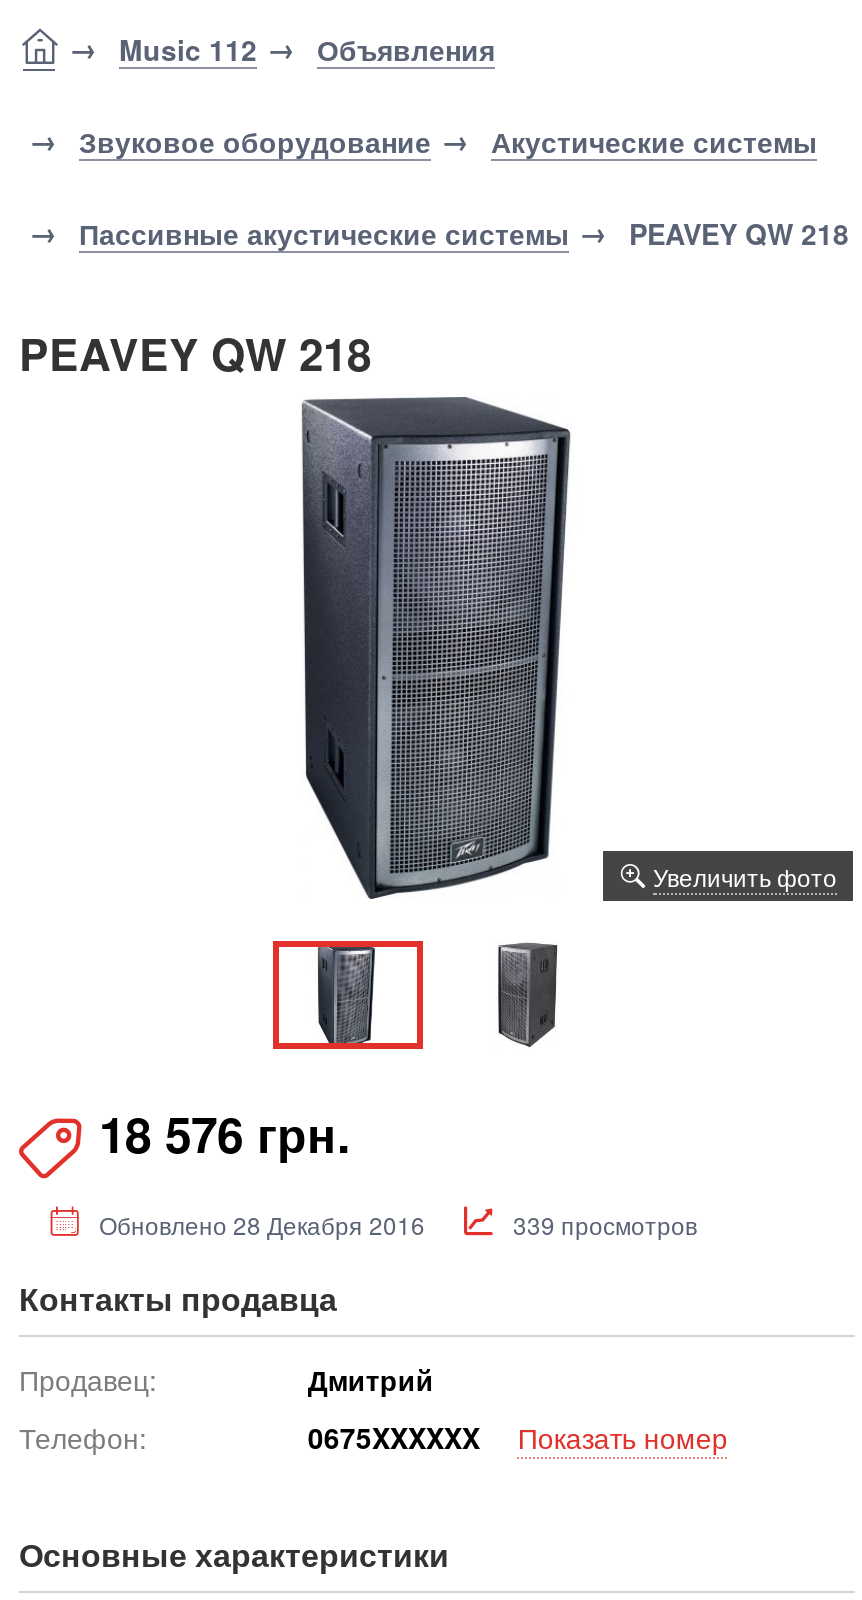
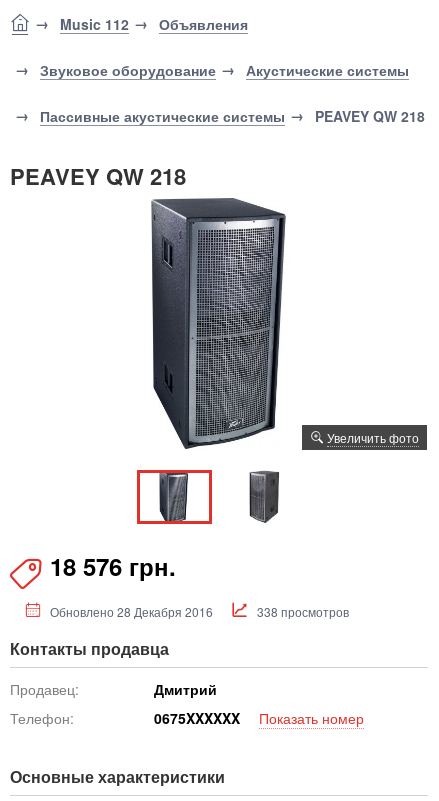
- 339 просмотров
+ 338 просмотров
